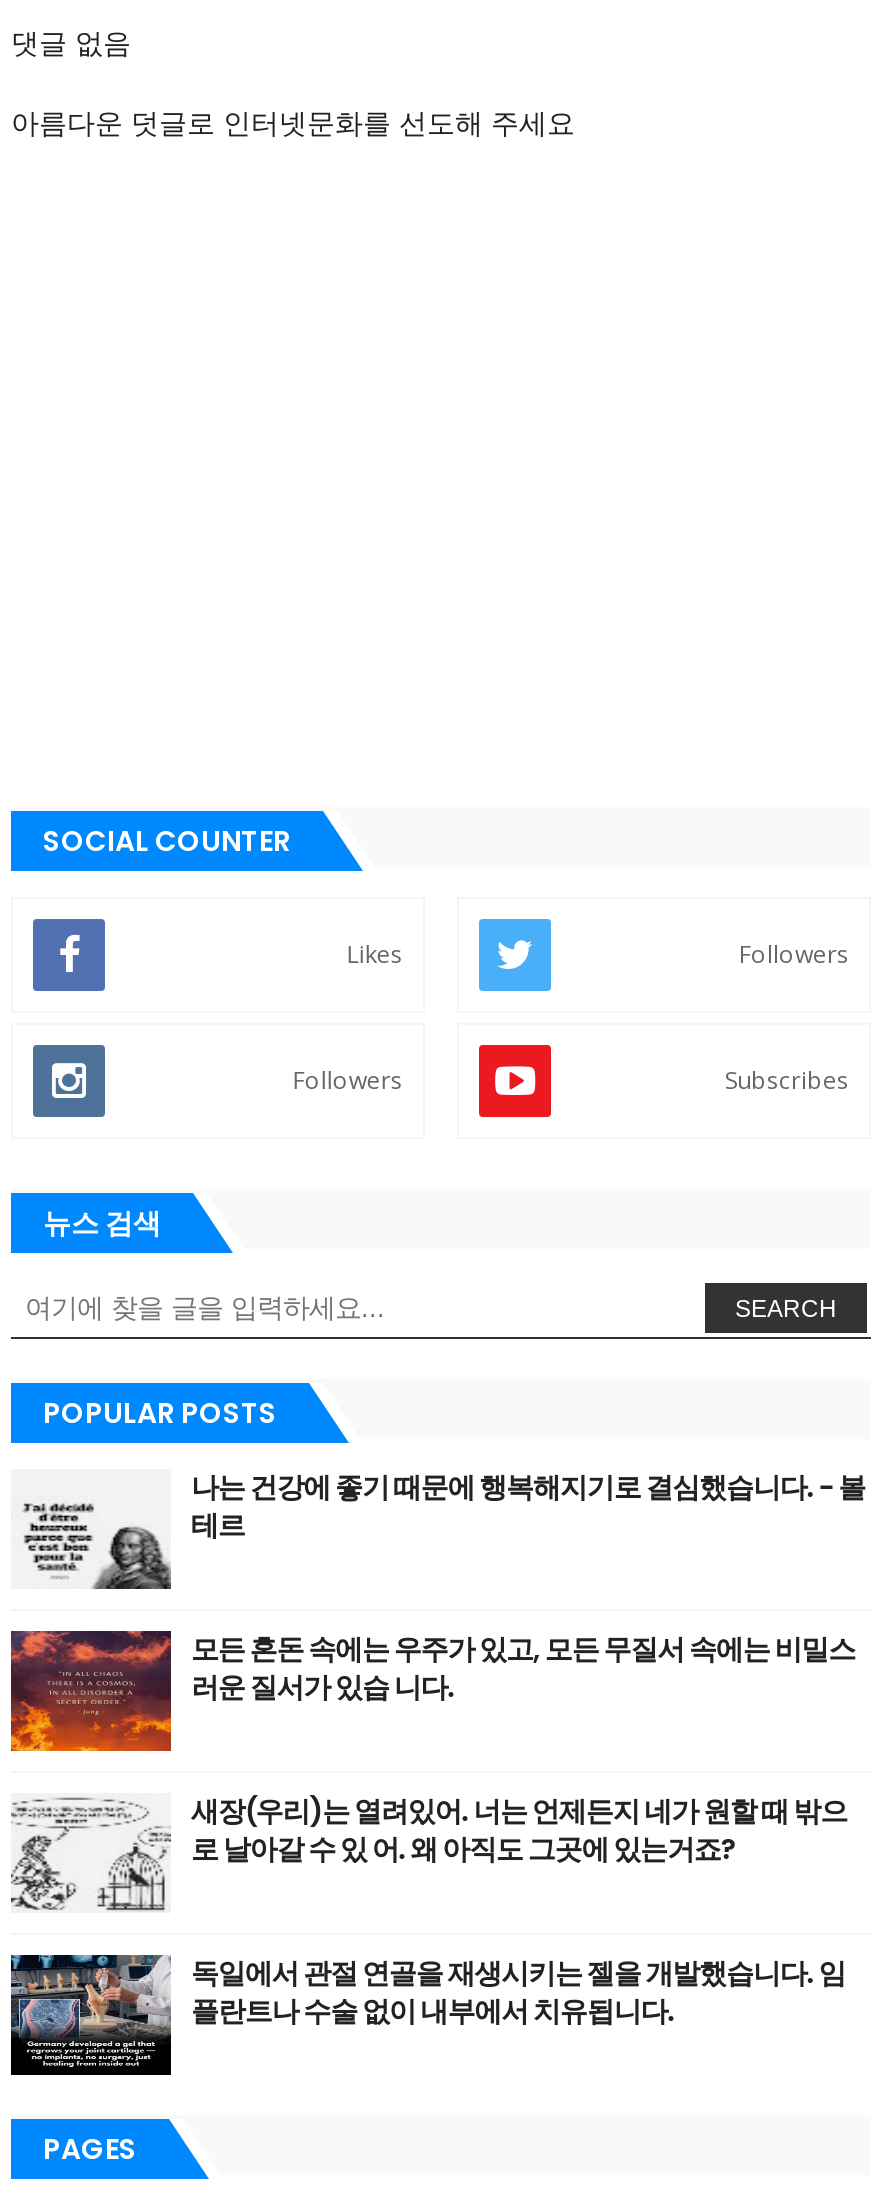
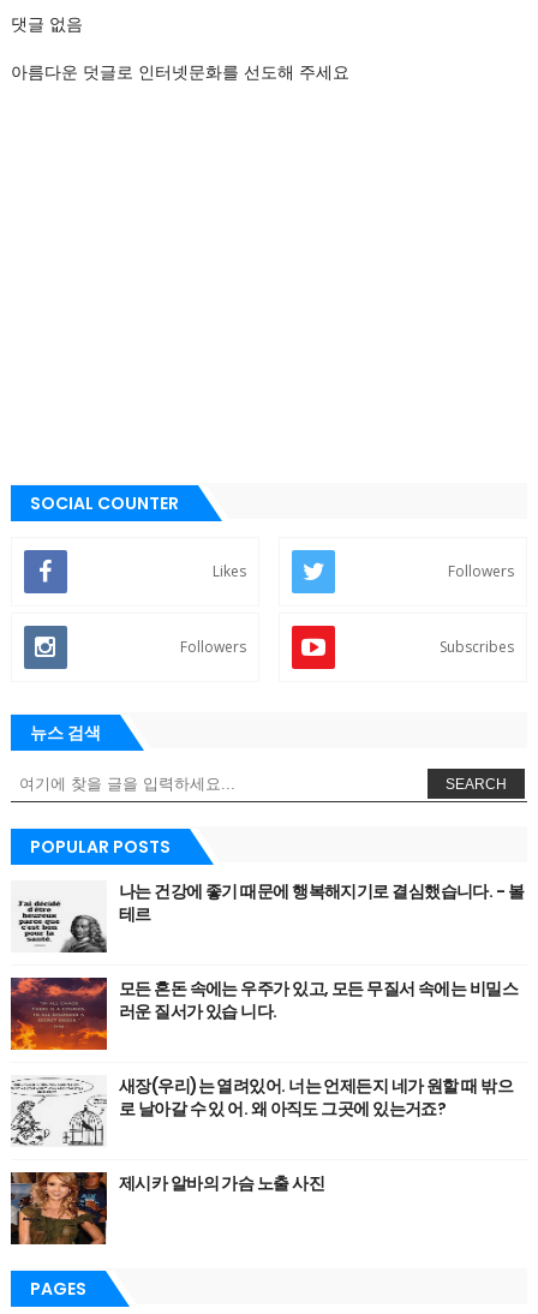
- [image]
- 독일에서 관절 연골을 재생시키는 젤을 개발했습니다. 임
- 플란트나 수술 없이 내부에서 치유됩니다.
+ [image]
+ 제시카 알바의 가슴 노출 사진
